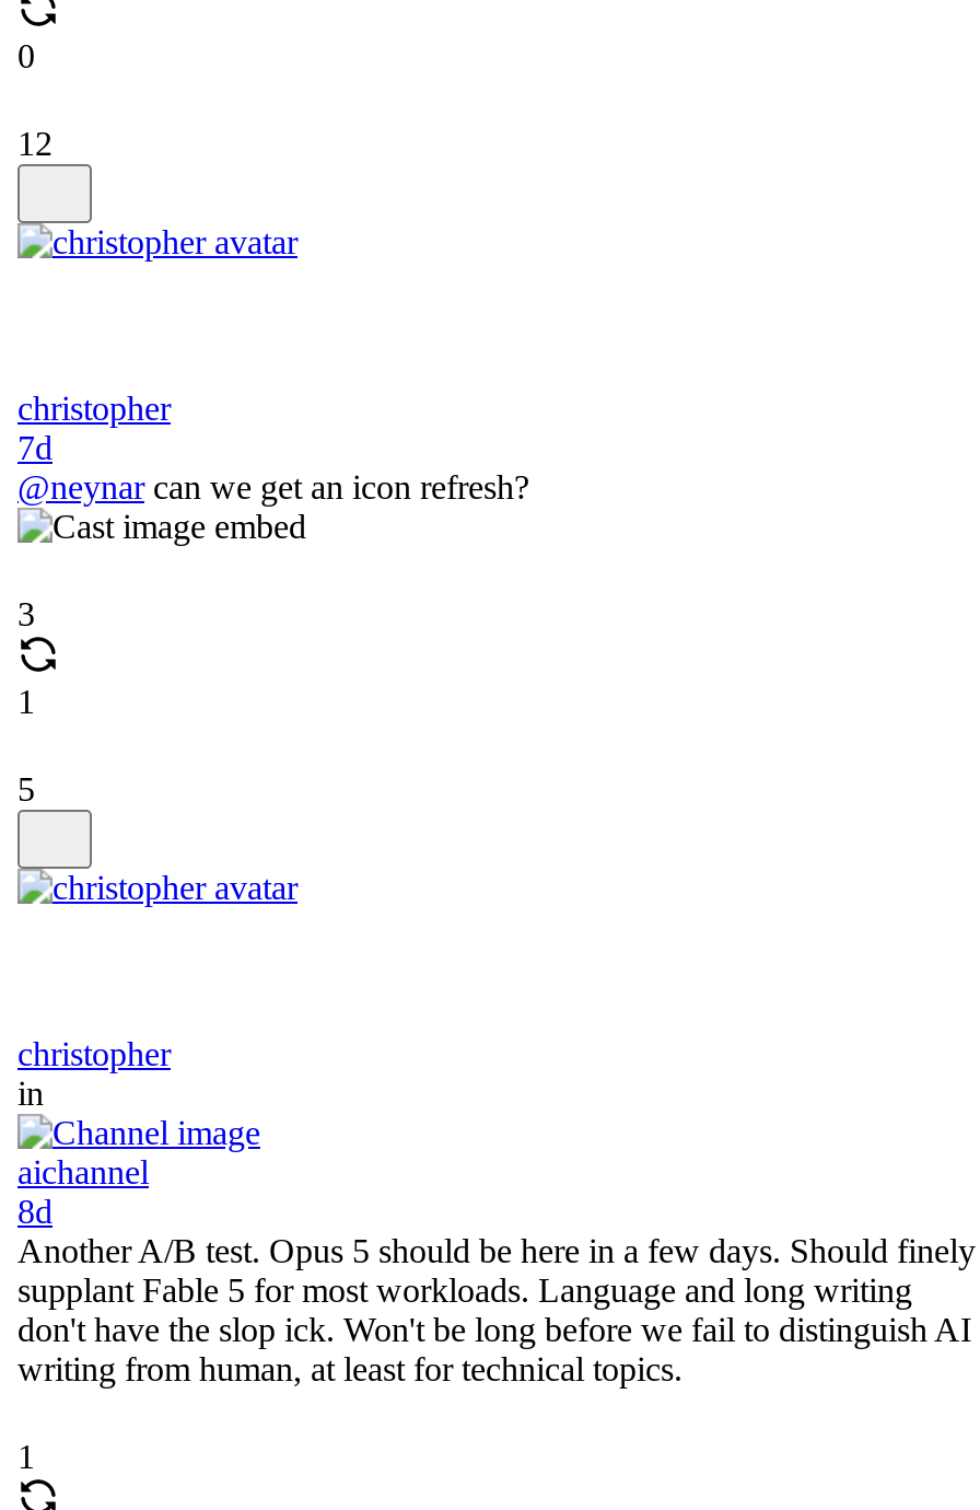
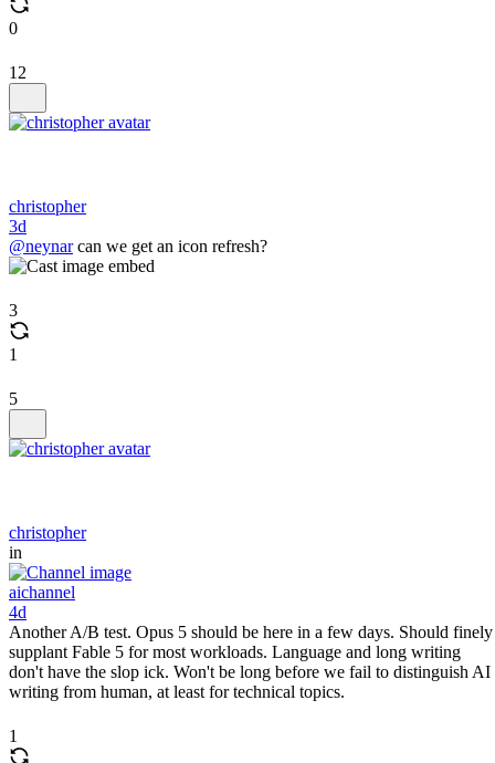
- 7d
+ 3d

- 8d
+ 4d
